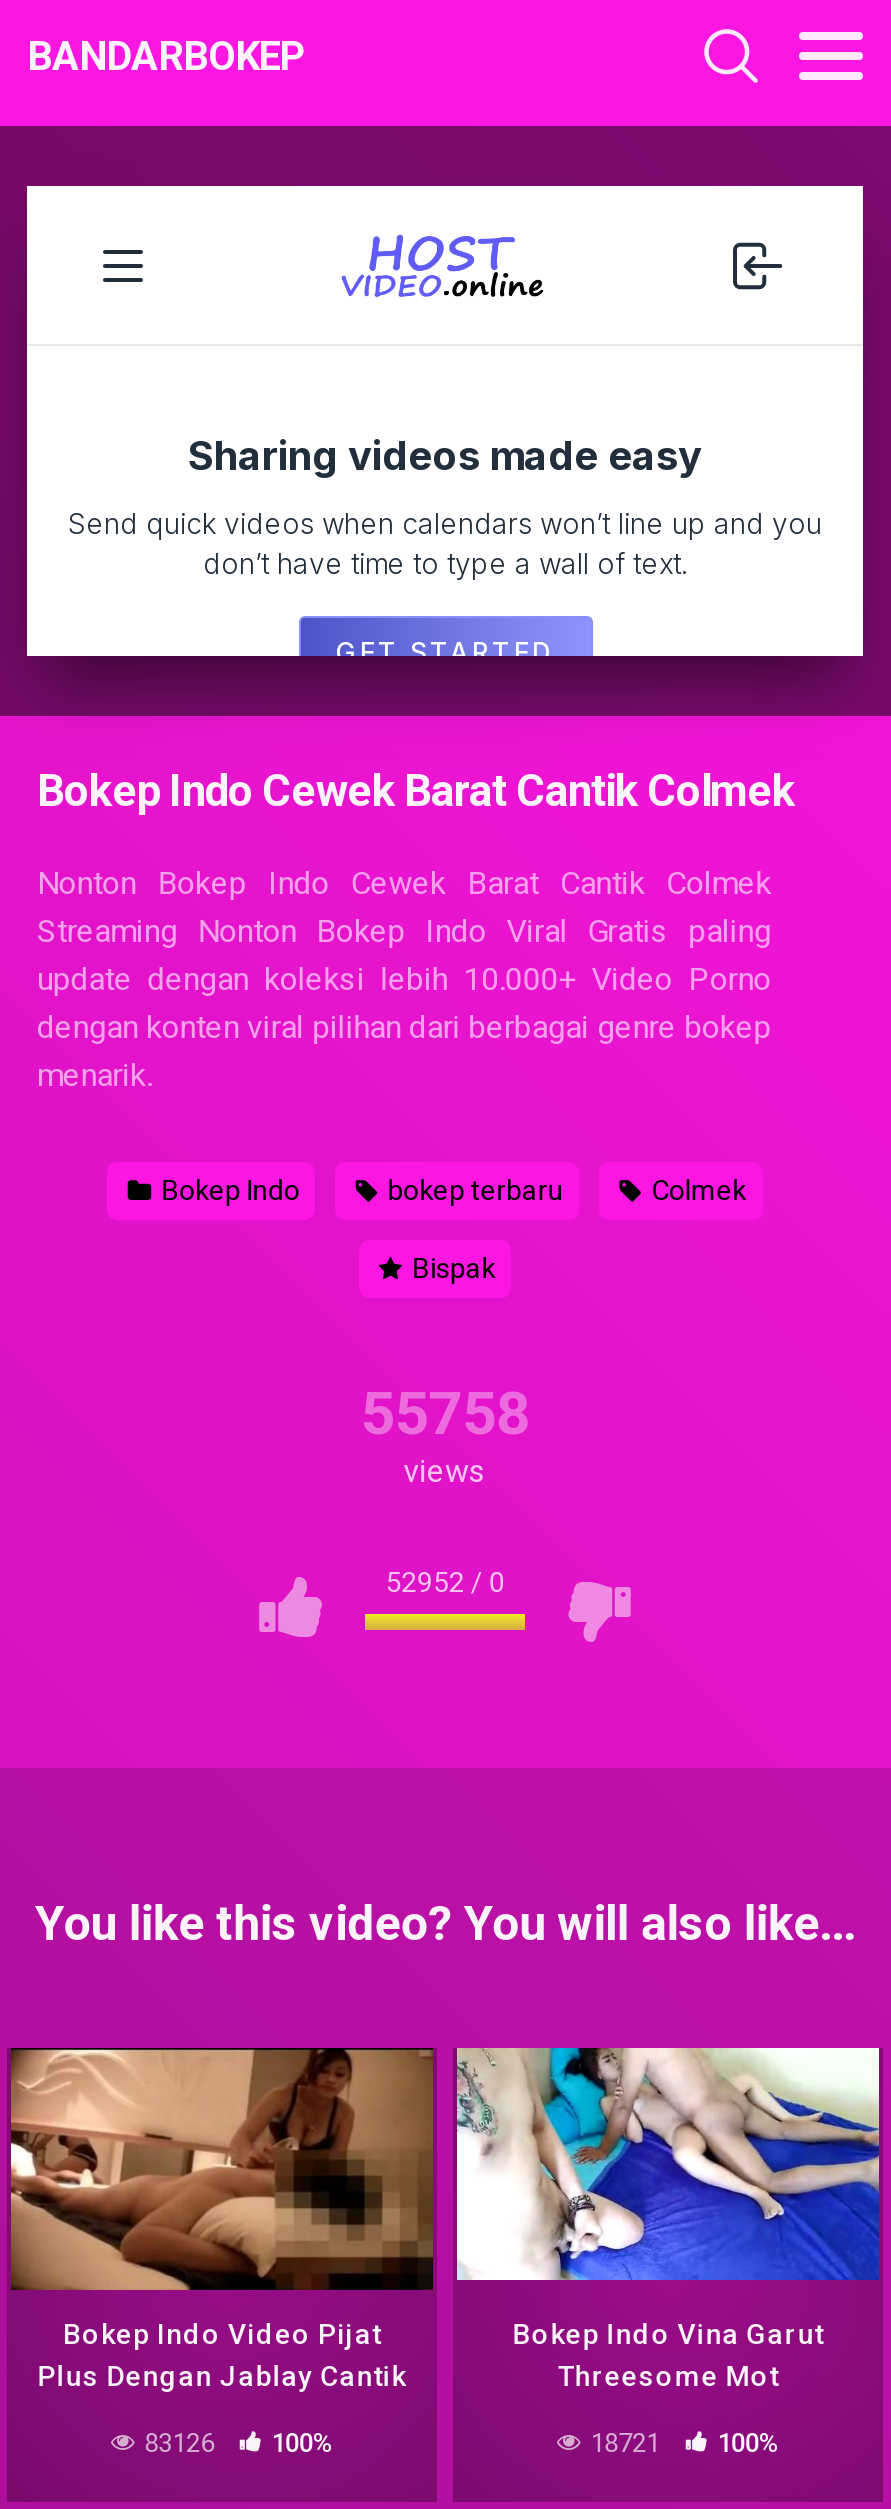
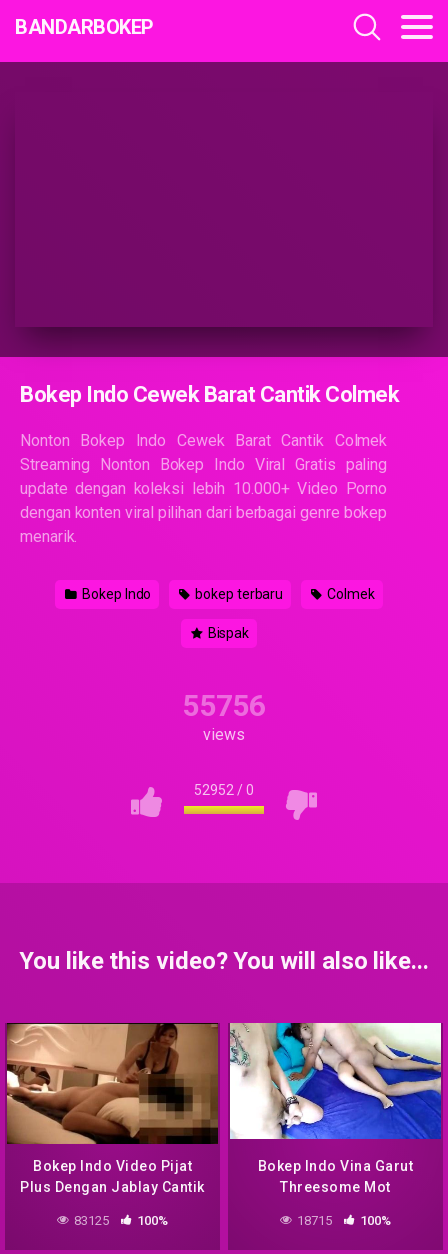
- [image]

- 55758
+ 55756

- 83126 100%
+ 83125 100%

- 18721 100%
+ 18715 100%
